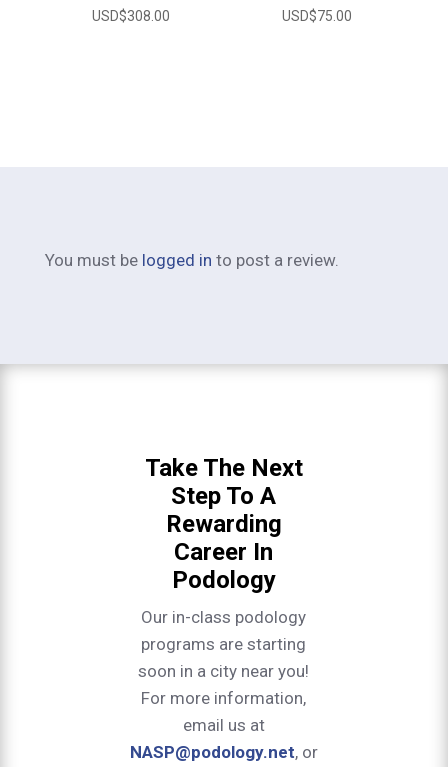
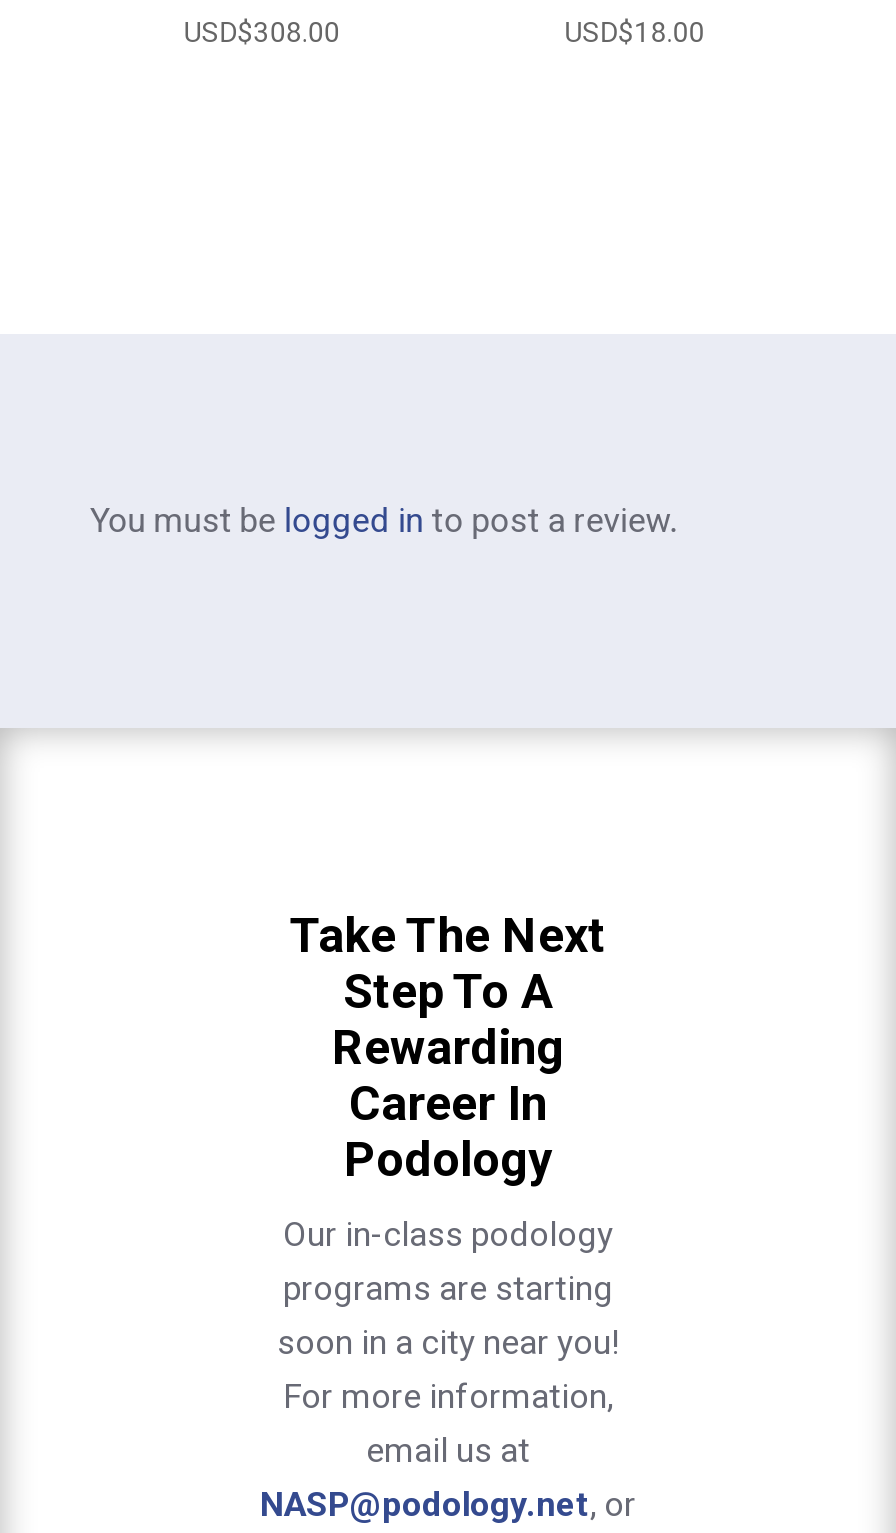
- USD$75.00
+ USD$18.00
